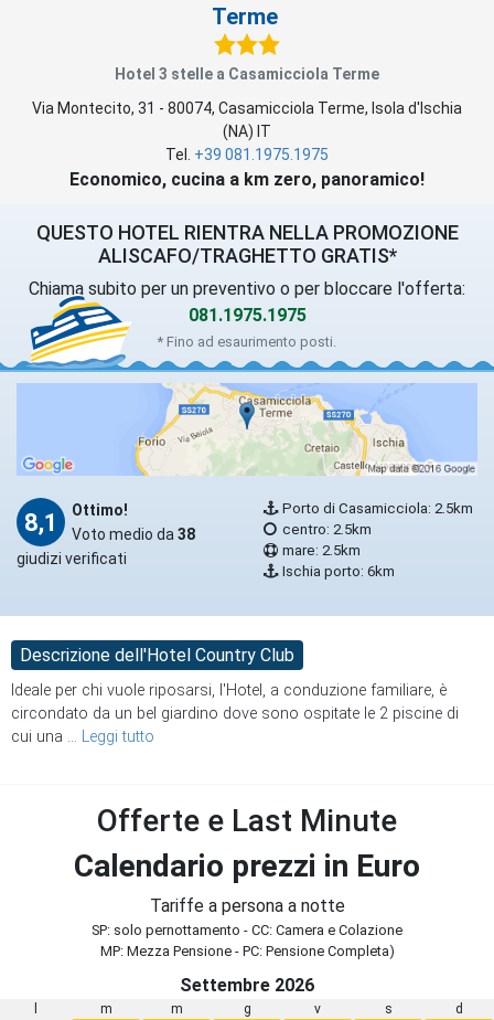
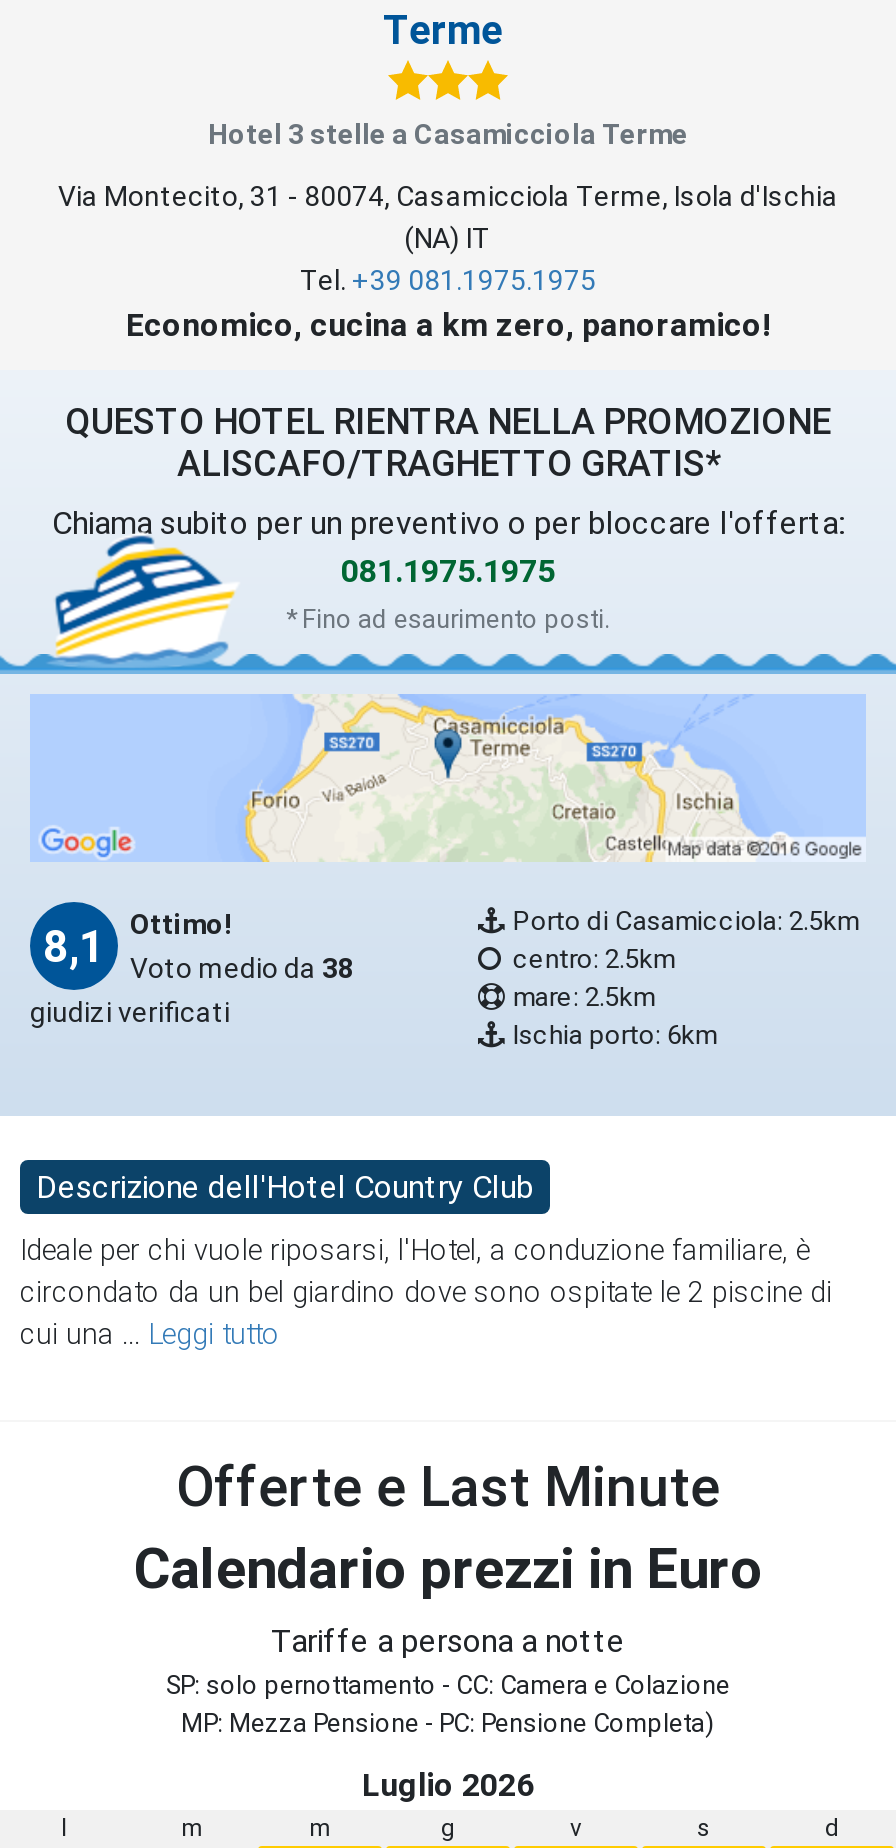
- Settembre 2026
+ Luglio 2026
